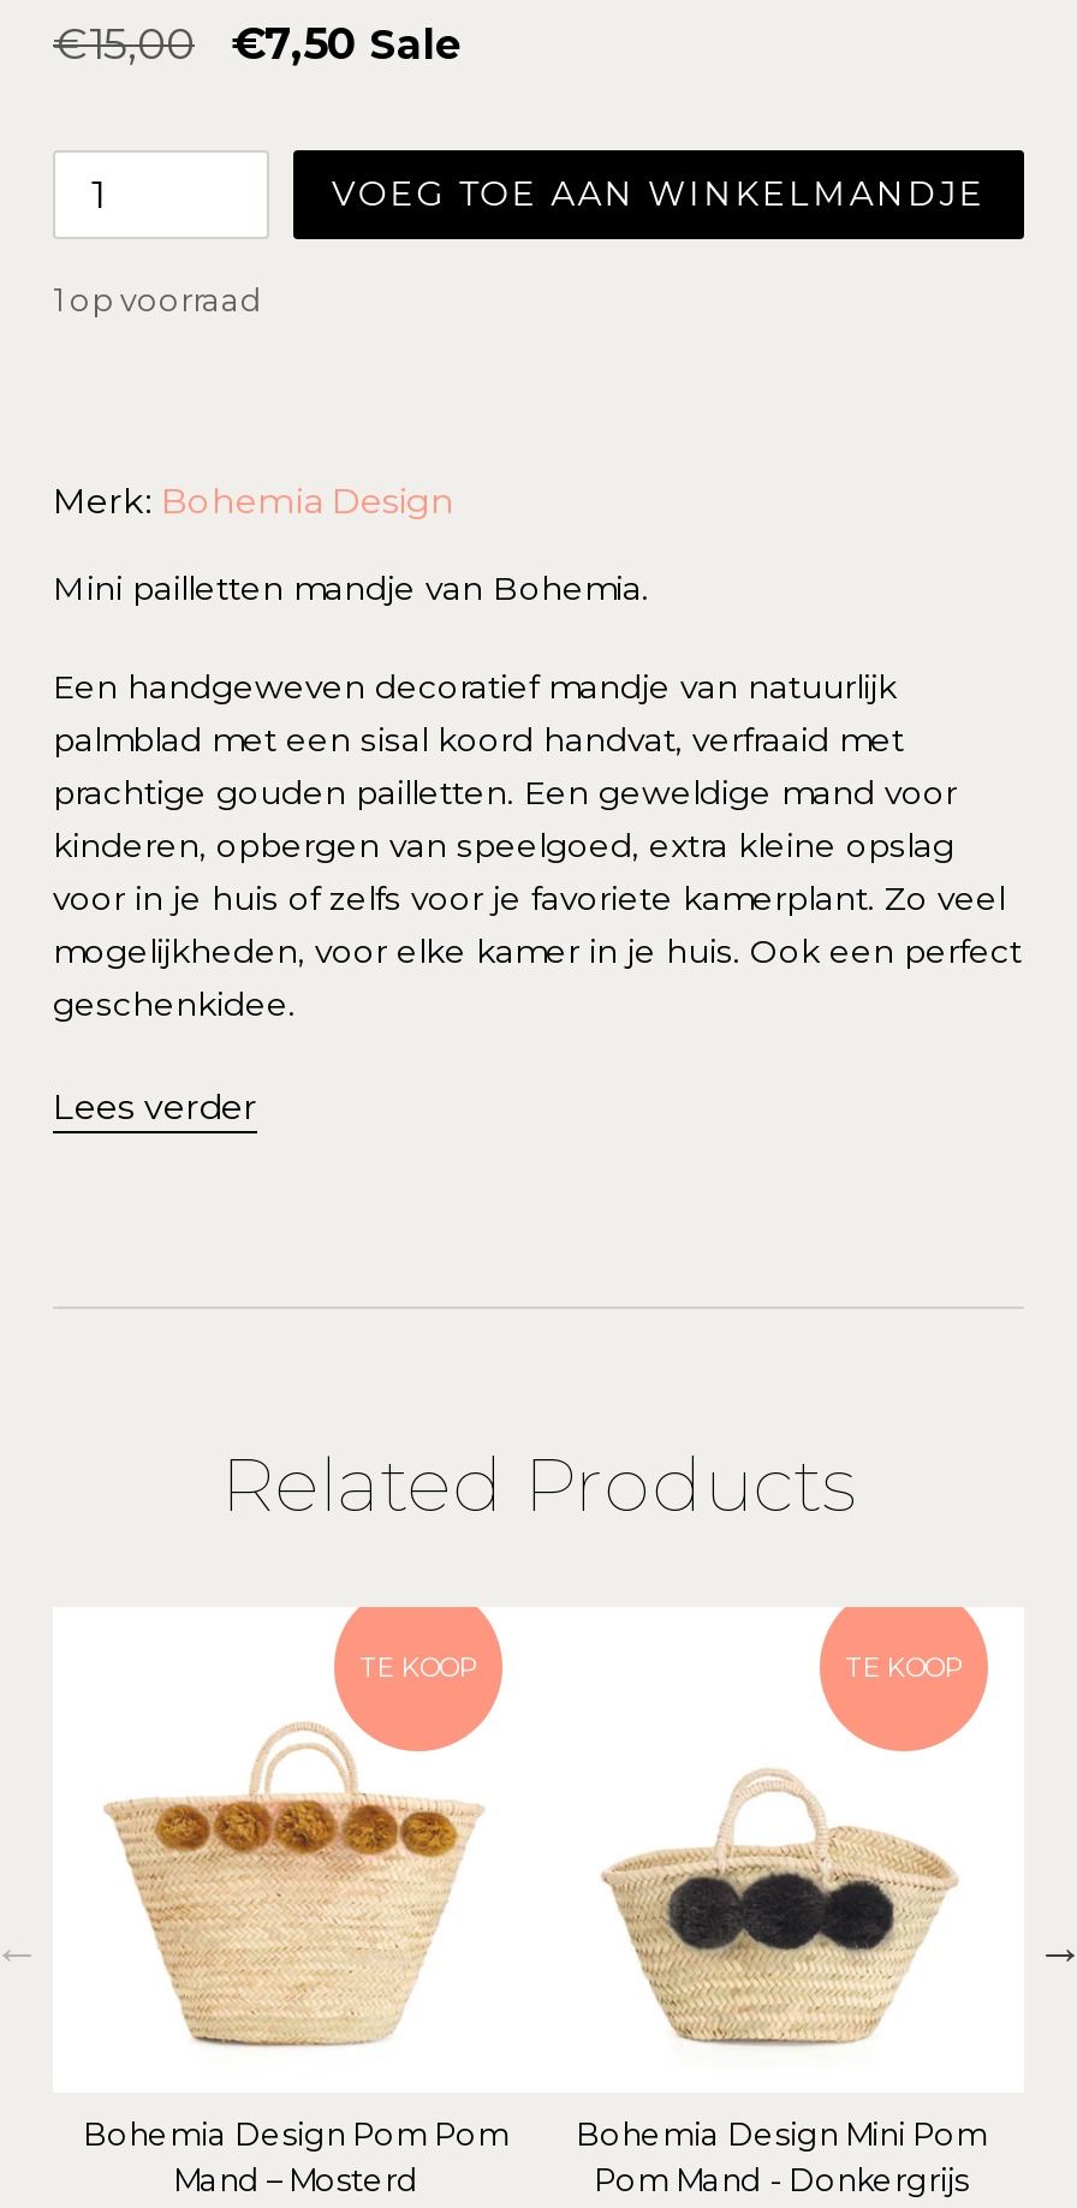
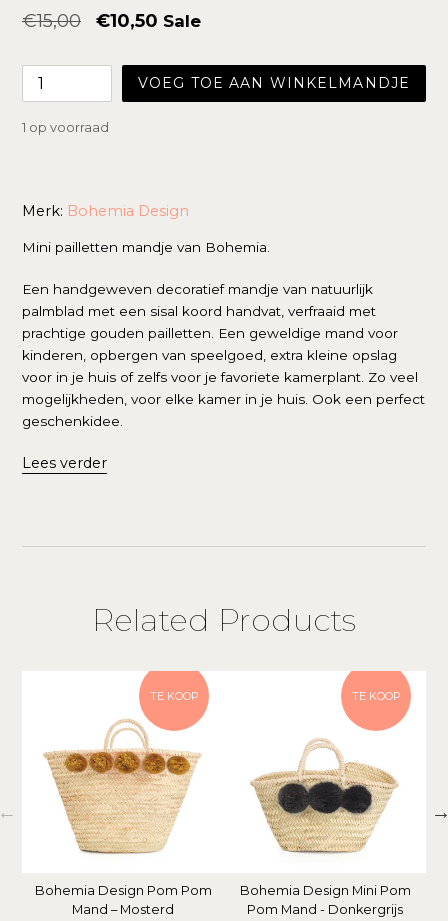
- €7,50 Sale
+ €10,50 Sale
